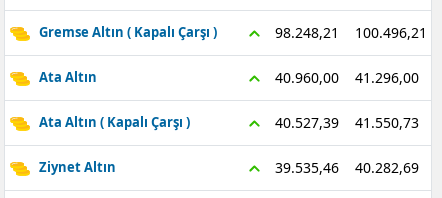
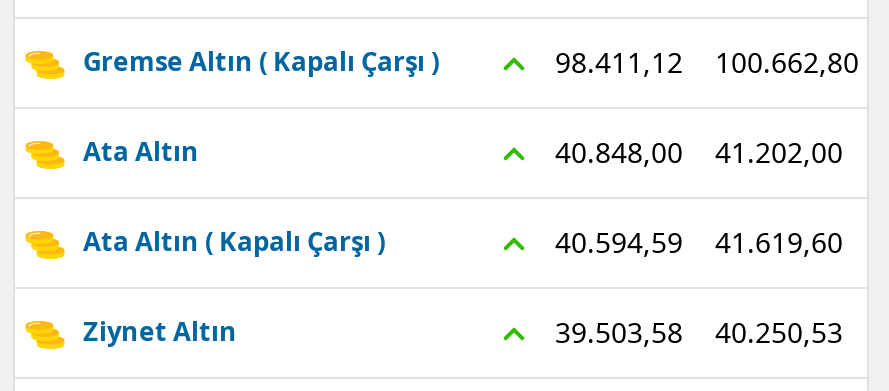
- 98.248,21
+ 98.411,12

- 100.496,21
+ 100.662,80

- 40.960,00
+ 40.848,00

- 41.296,00
+ 41.202,00

- 40.527,39
+ 40.594,59

- 41.550,73
+ 41.619,60

- 39.535,46
+ 39.503,58

- 40.282,69
+ 40.250,53
